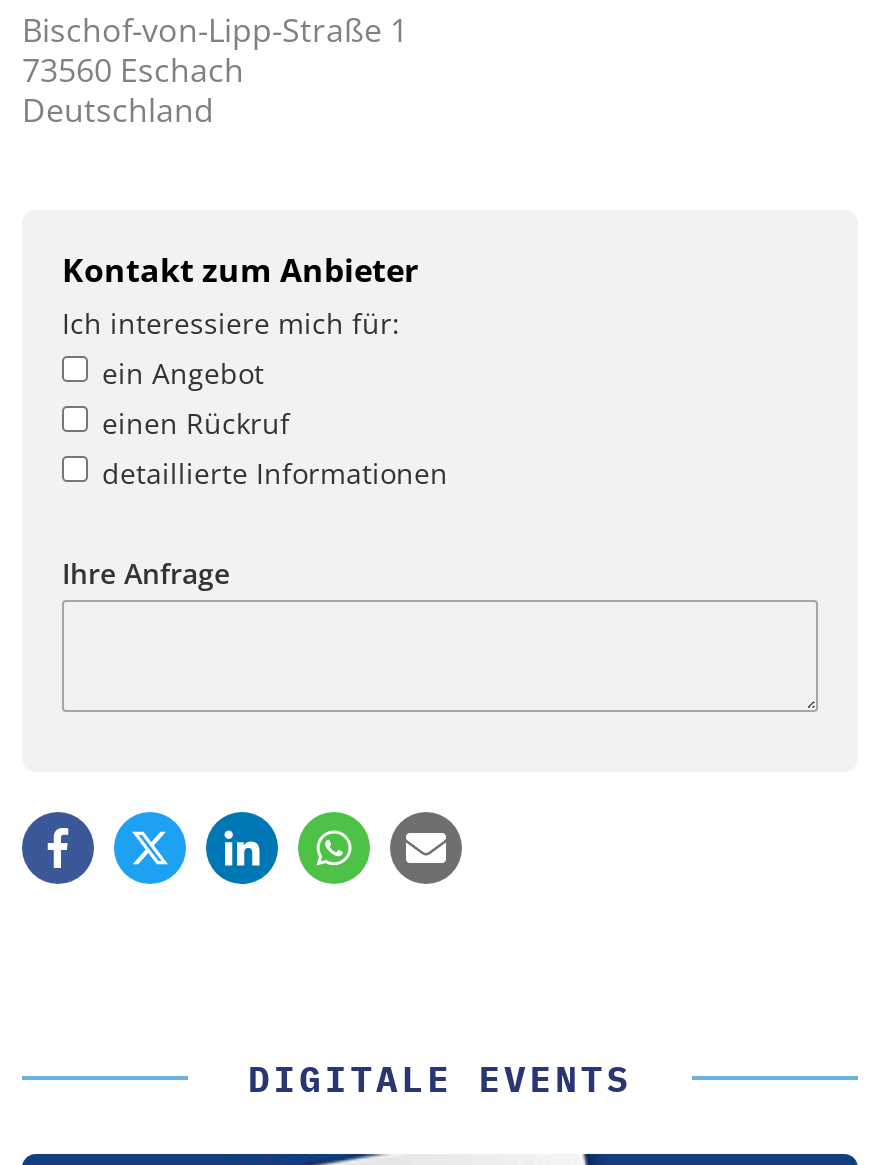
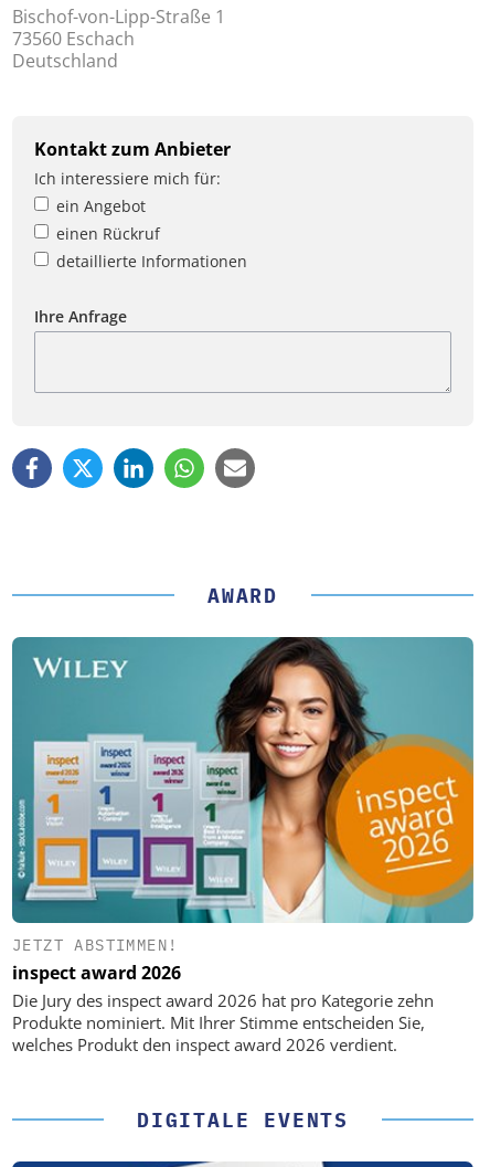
+ [image]
+ JETZT ABSTIMMEN!
+ inspect award 2026
+ Die Jury des inspect award 2026 hat pro Kategorie zehn
+ Produkte nominiert. Mit Ihrer Stimme entscheiden Sie,
+ welches Produkt den inspect award 2026 verdient.

+ AWARD
